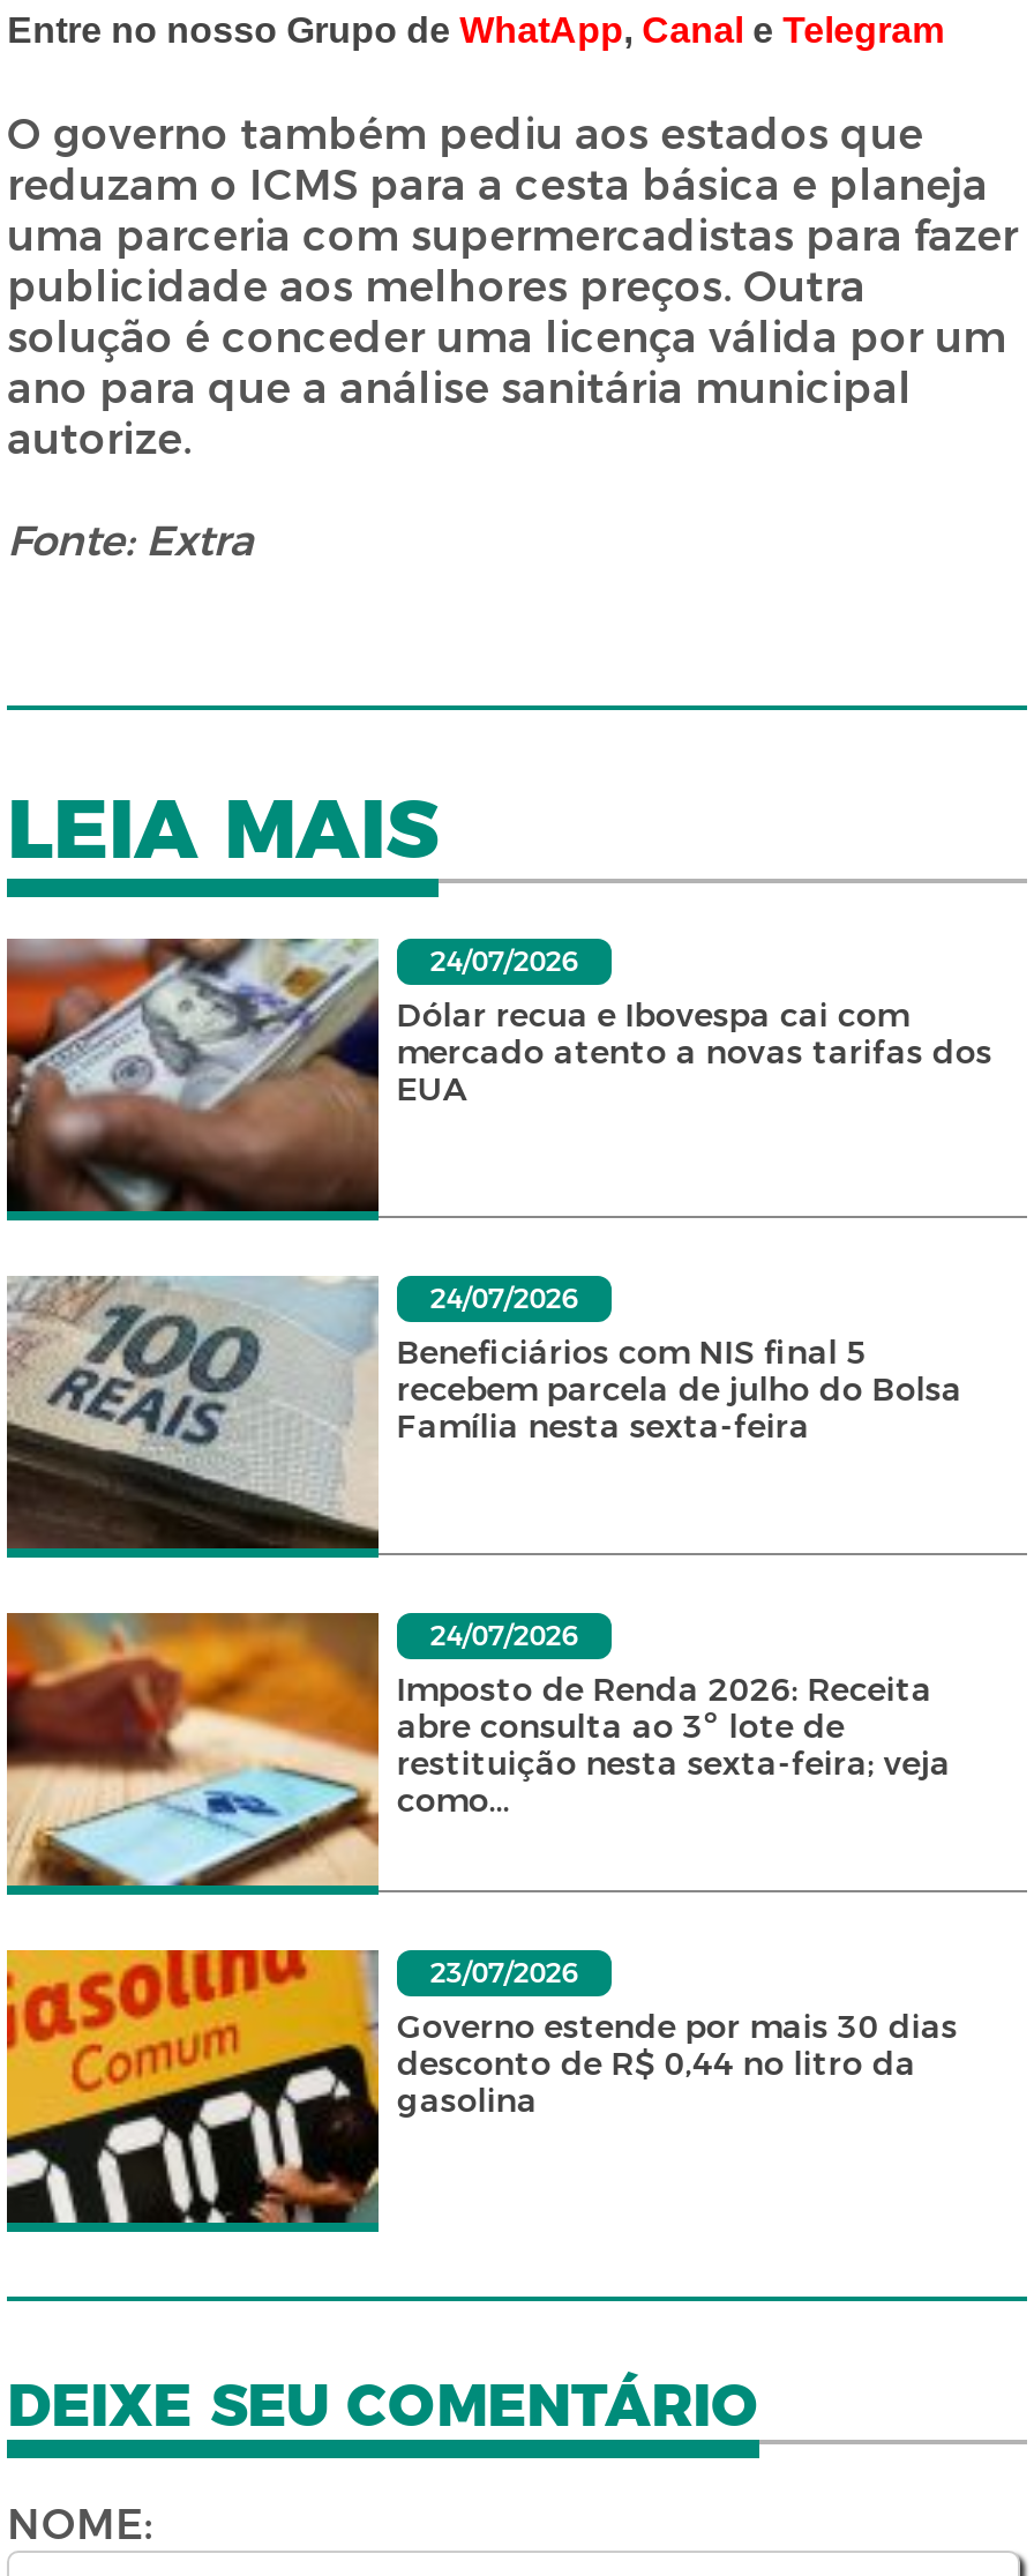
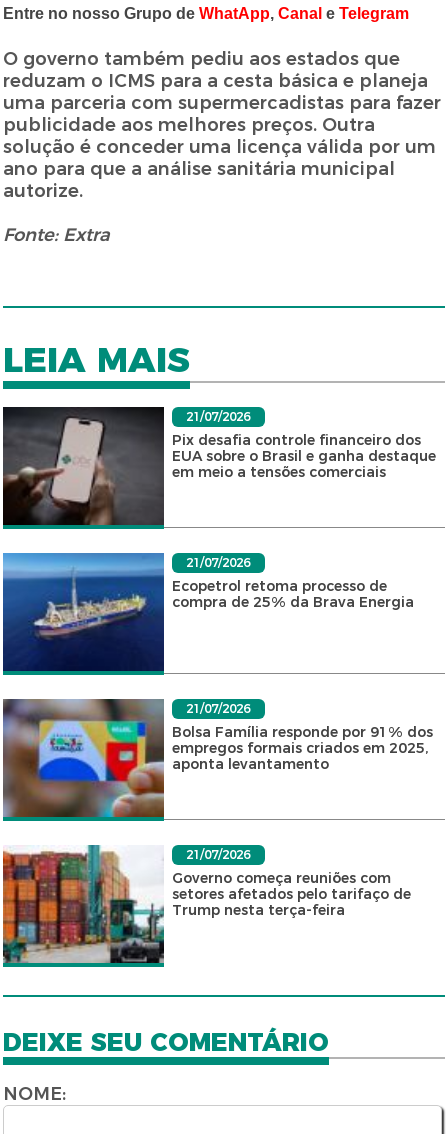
- [image]
- 24/07/2026
- Dólar recua e Ibovespa cai com
- mercado atento a novas tarifas dos
- EUA
+ [image]
+ 21/07/2026
+ Pix desafia controle financeiro dos
+ EUA sobre o Brasil e ganha destaque
+ em meio a tensões comerciais

- [image]
- 24/07/2026
- Beneficiários com NIS final 5
- recebem parcela de julho do Bolsa
- Família nesta sexta-feira
+ [image]
+ 21/07/2026
+ Ecopetrol retoma processo de
+ compra de 25% da Brava Energia

- [image]
- 24/07/2026
- Imposto de Renda 2026: Receita
- abre consulta ao 3º lote de
- restituição nesta sexta-feira; veja
- como...
+ [image]
+ 21/07/2026
+ Bolsa Família responde por 91% dos
+ empregos formais criados em 2025,
+ aponta levantamento

- [image]
- 23/07/2026
- Governo estende por mais 30 dias
- desconto de R$ 0,44 no litro da
- gasolina
+ [image]
+ 21/07/2026
+ Governo começa reuniões com
+ setores afetados pelo tarifaço de
+ Trump nesta terça-feira
